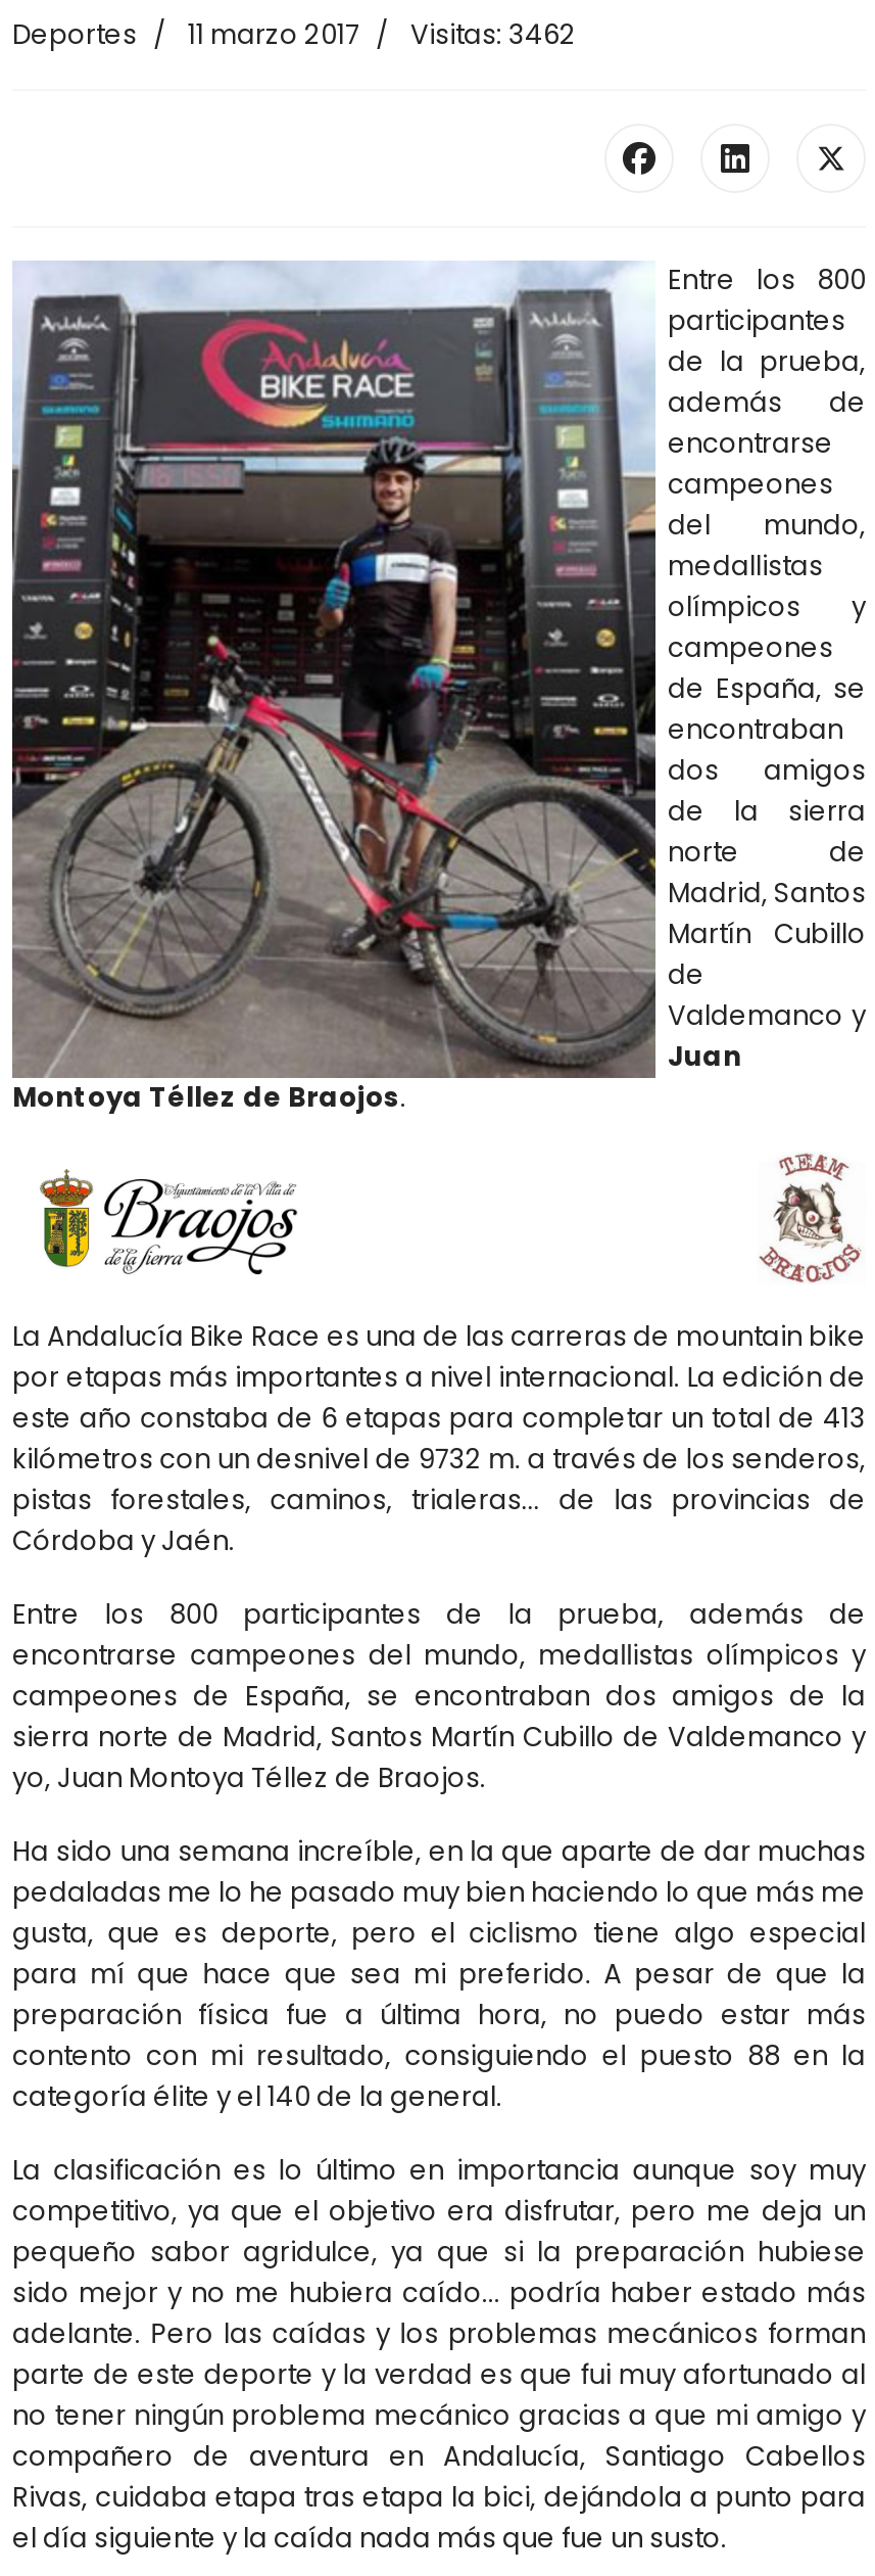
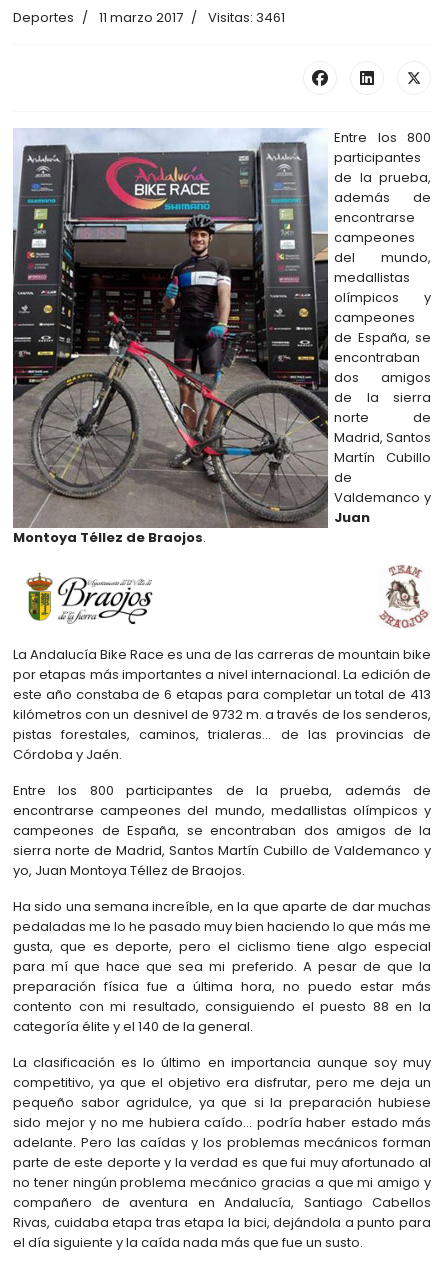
- Visitas: 3462
+ Visitas: 3461
